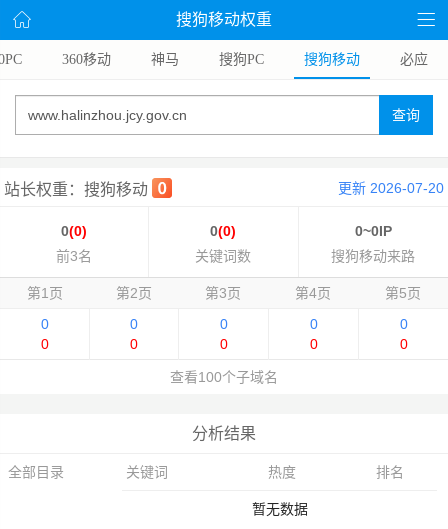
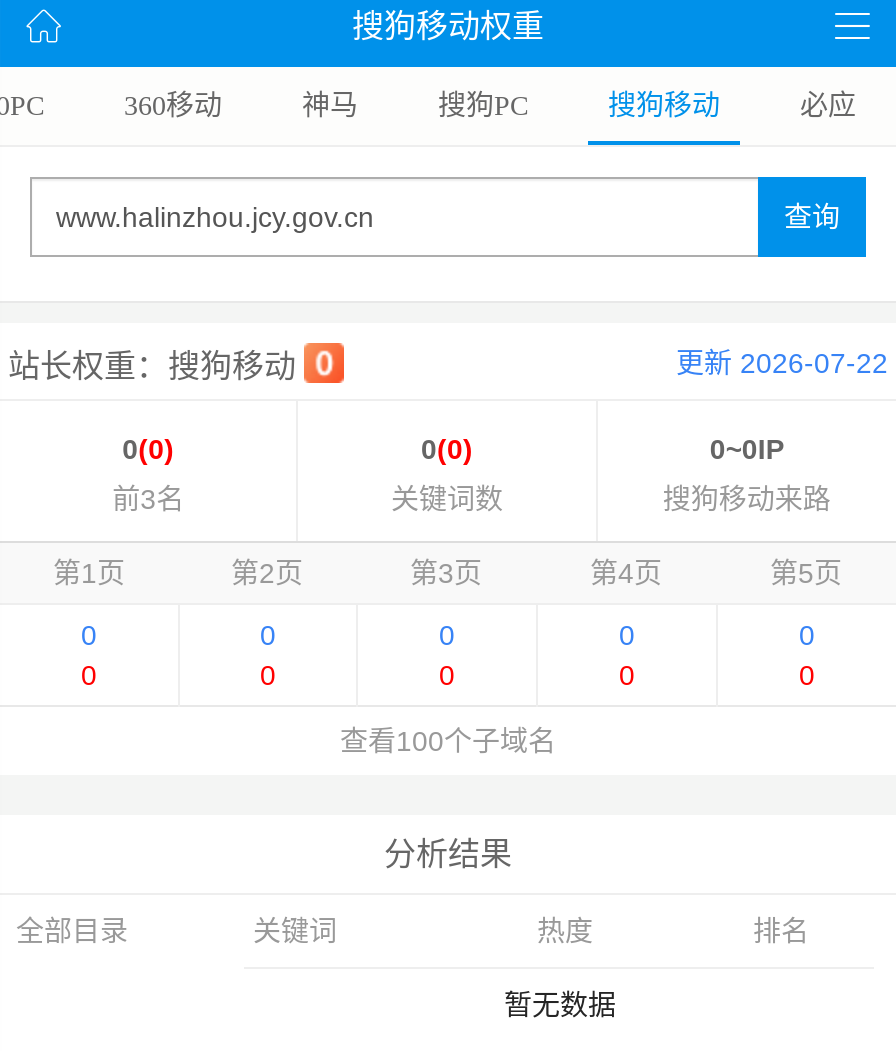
- 更新 2026-07-20
+ 更新 2026-07-22
